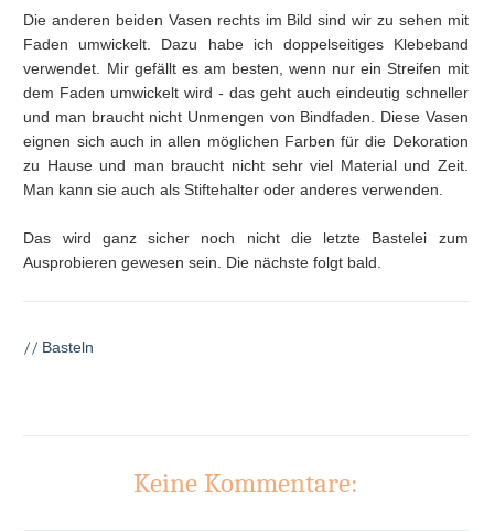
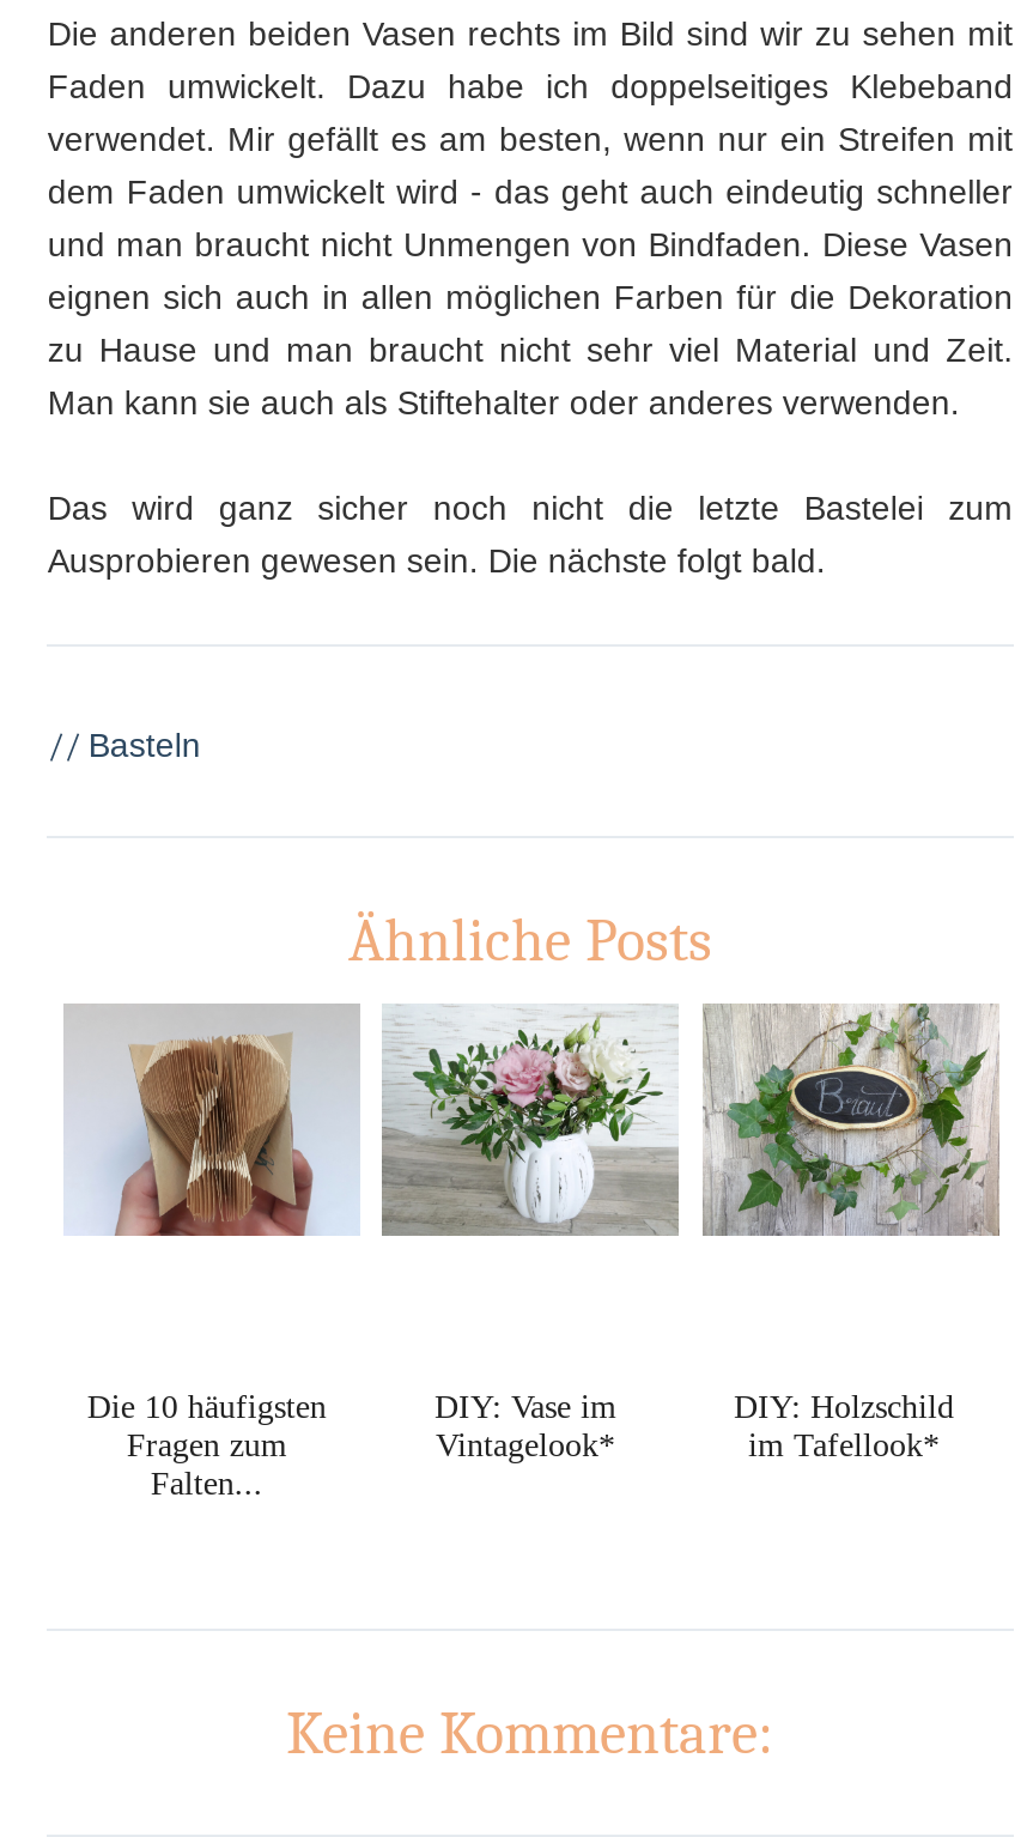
+ [image]

+ Die 10 häufigsten
+ Fragen zum
+ Falten...

+ Ähnliche Posts

+ [image]

+ DIY: Vase im
+ Vintagelook*

+ [image]

+ DIY: Holzschild
+ im Tafellook*
